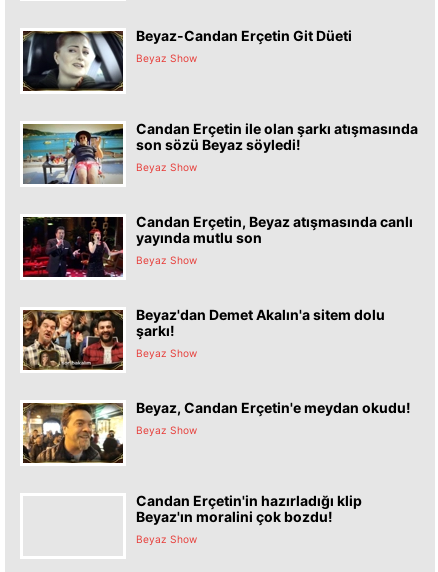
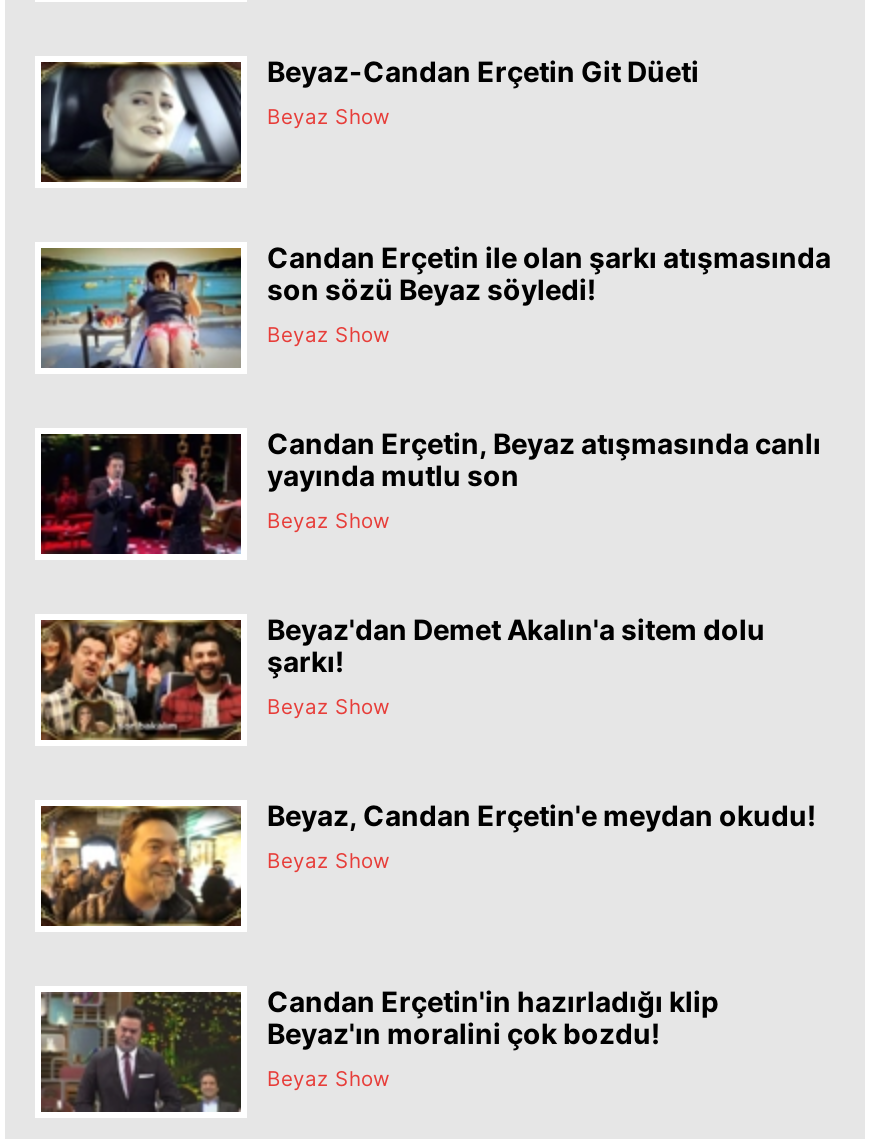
+ [image]
